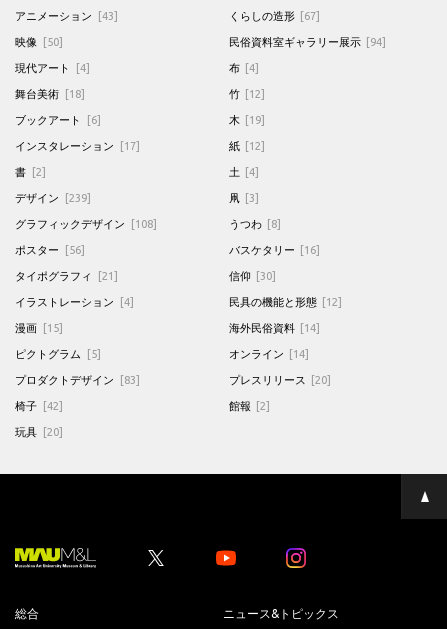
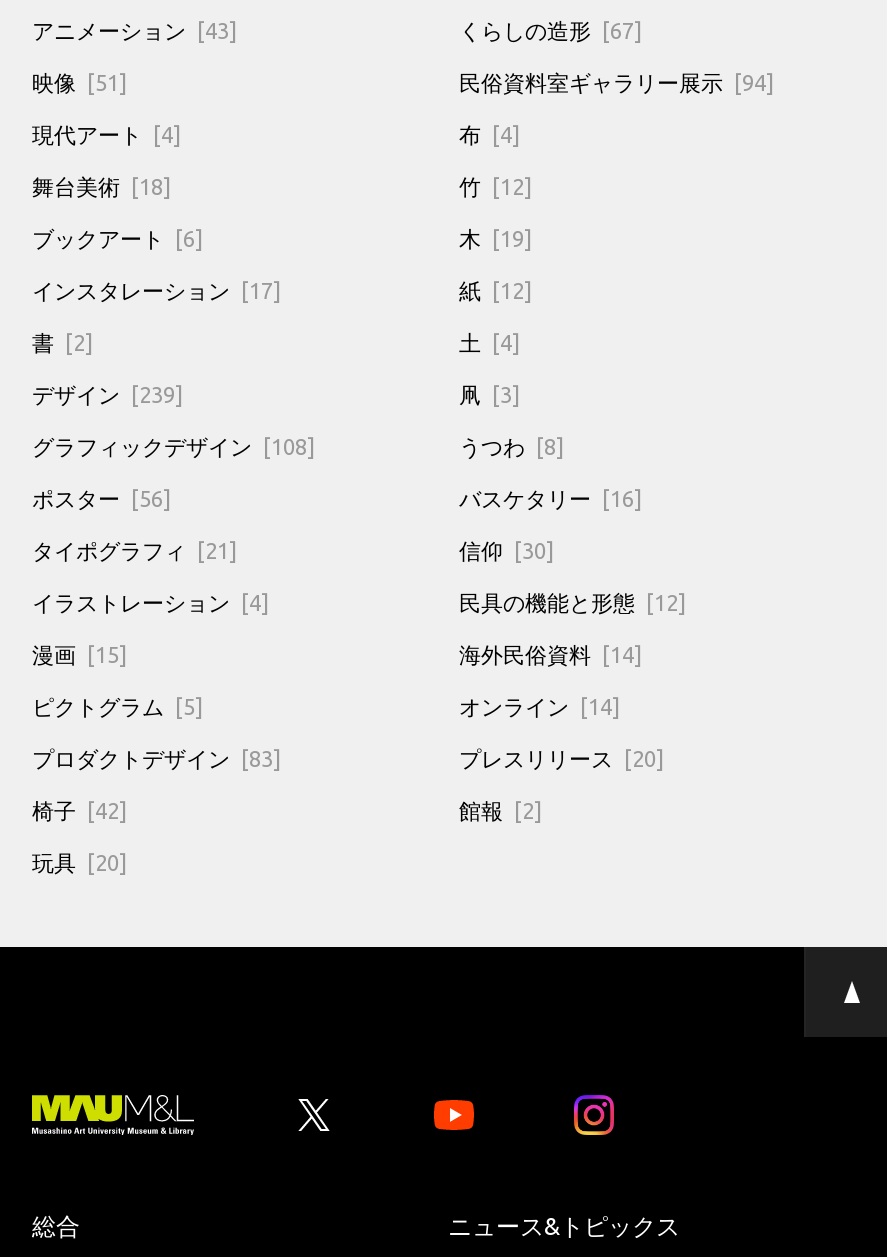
- 映像 [50]
+ 映像 [51]
